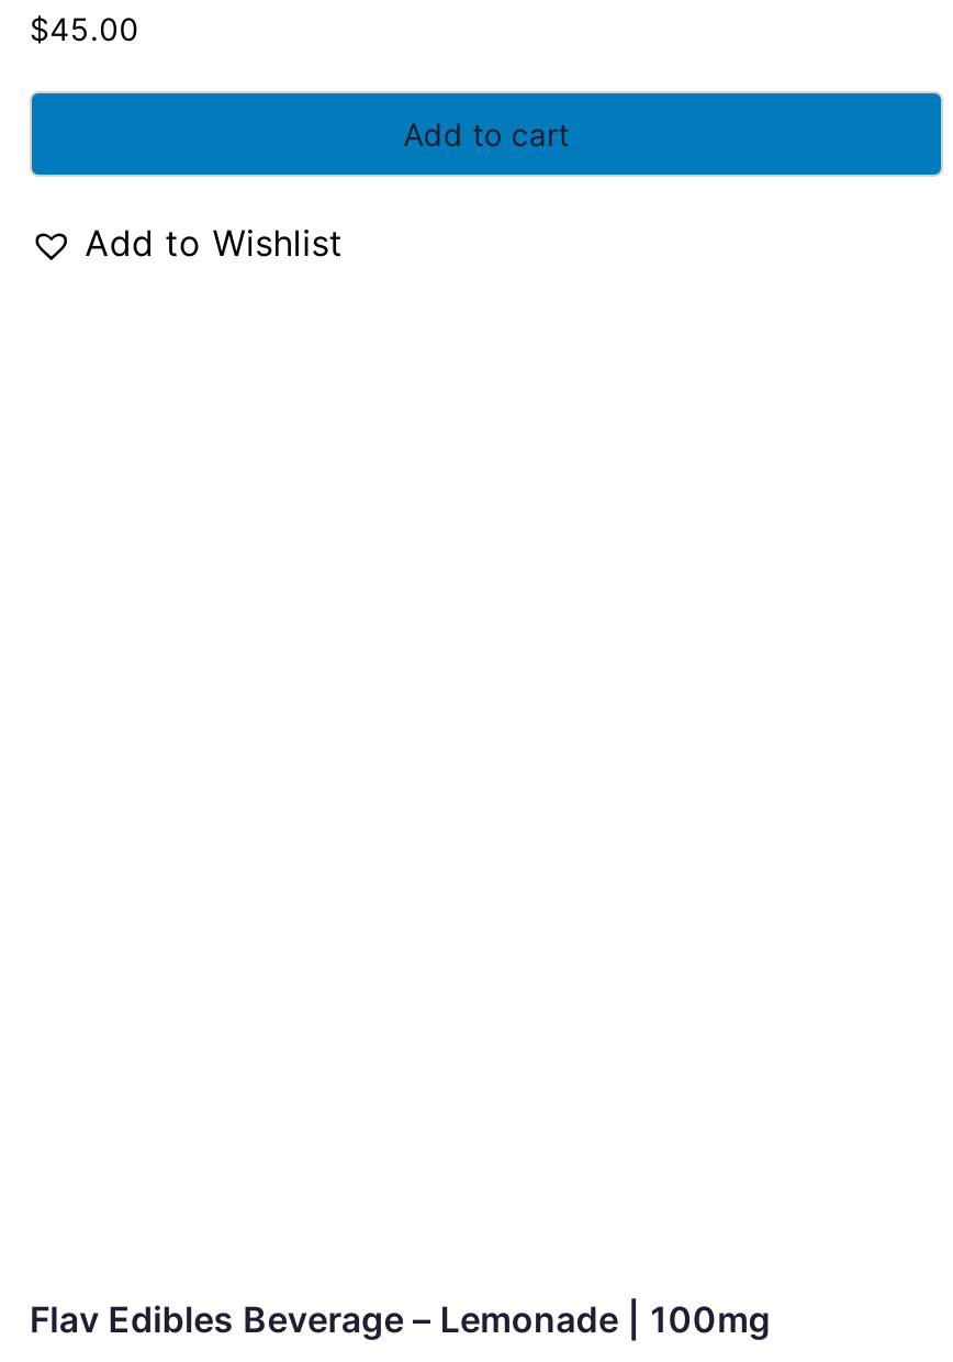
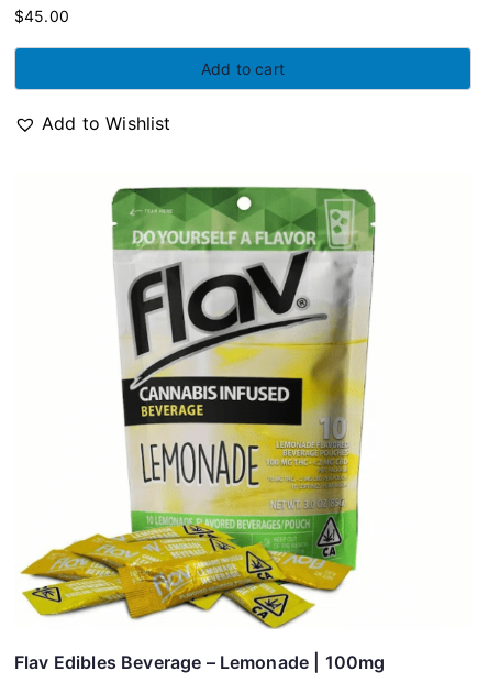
+ [image]
